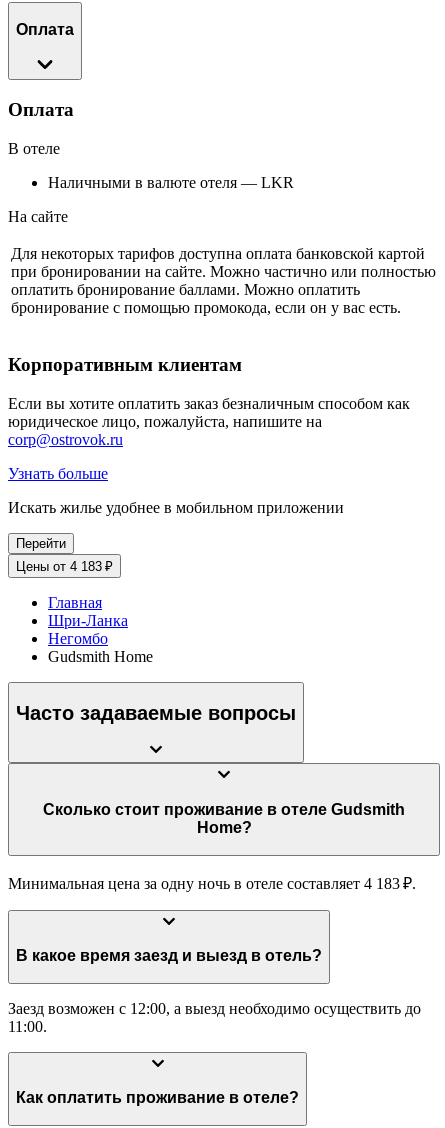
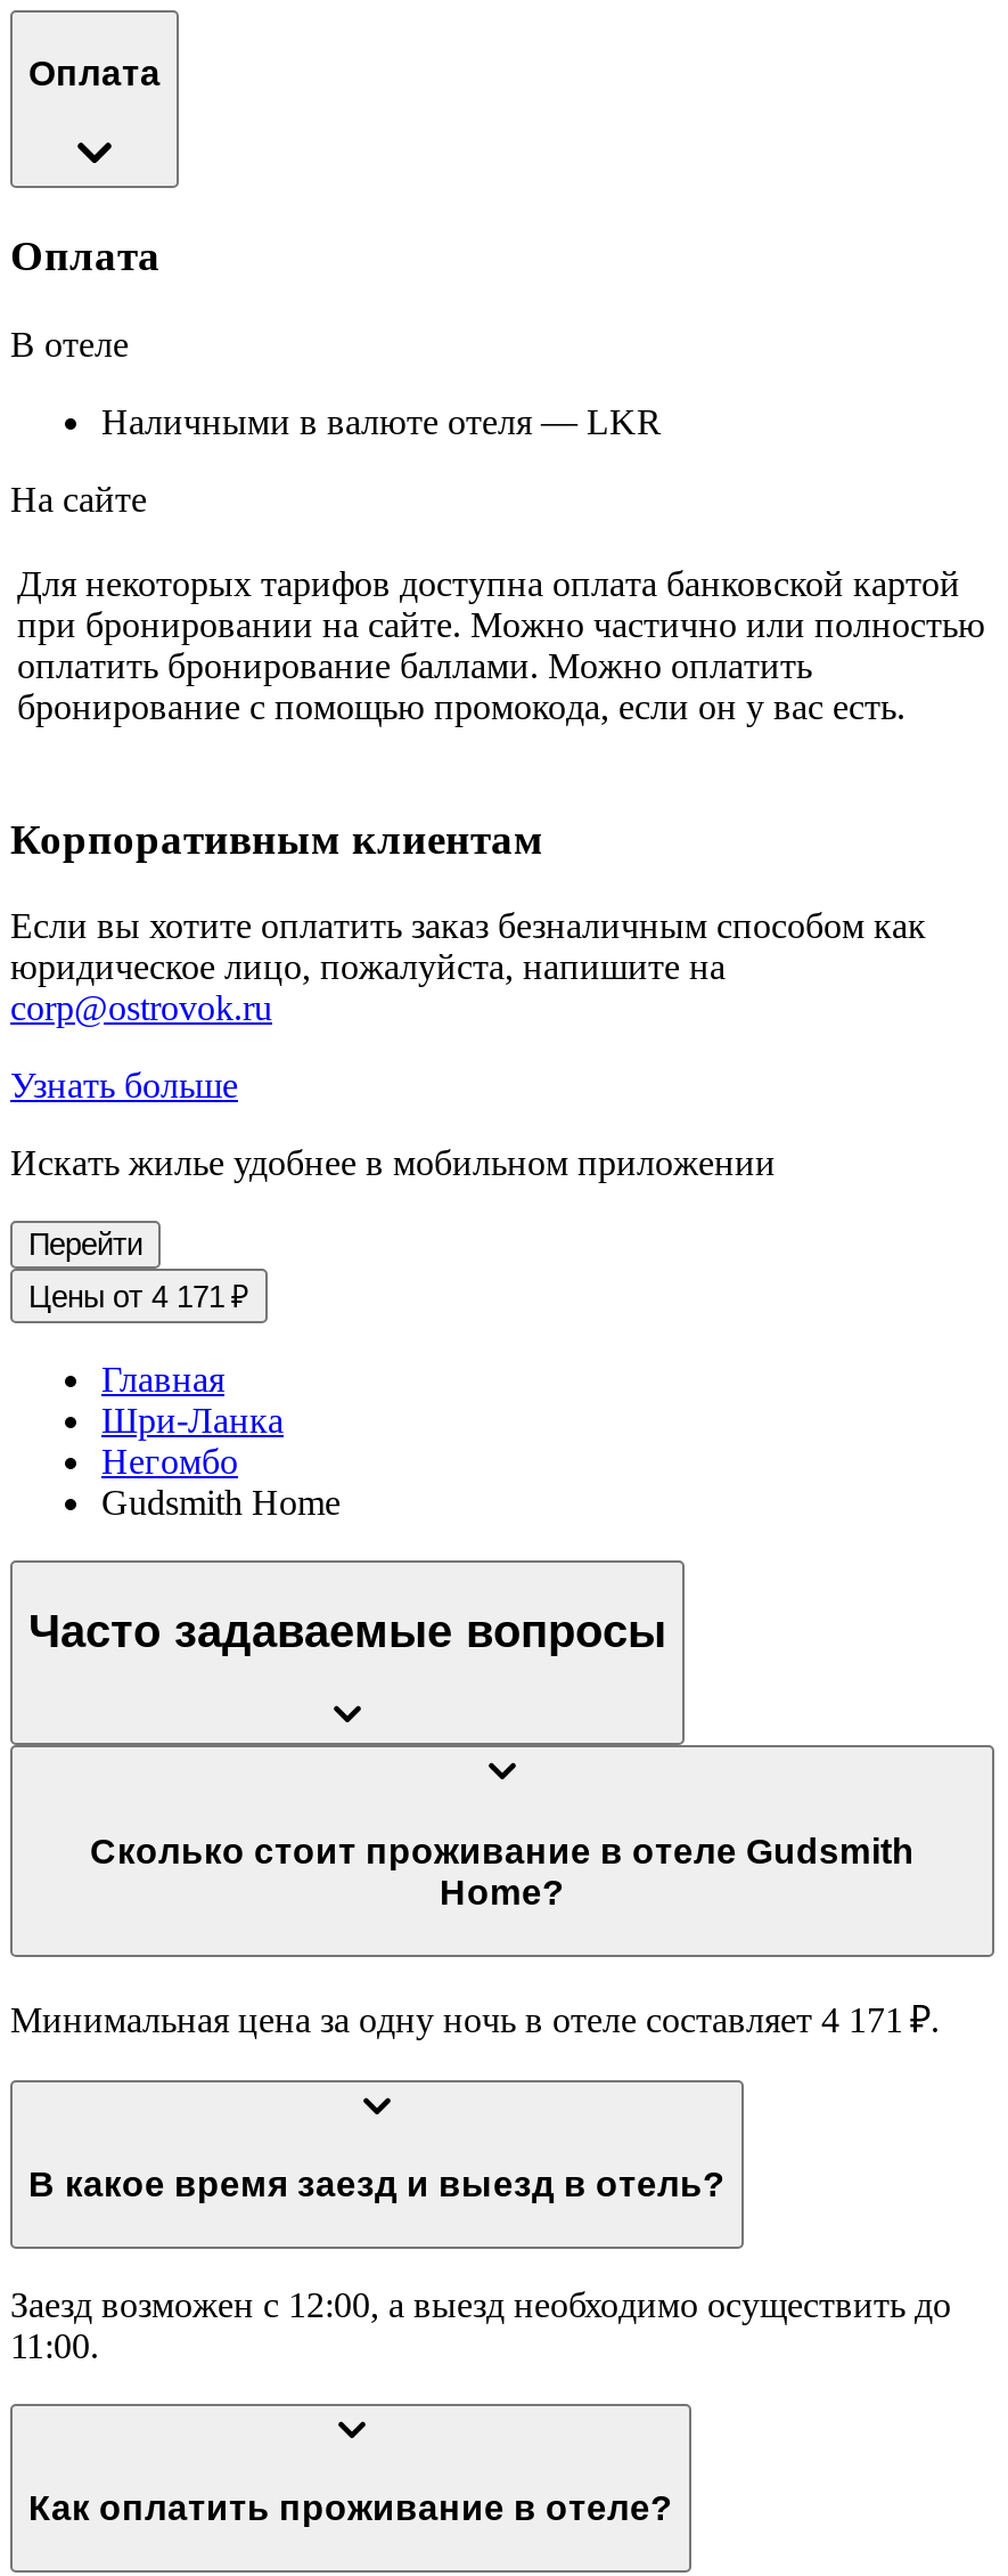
- Цены от 4 183 ₽
+ Цены от 4 171 ₽

- Минимальная цена за одну ночь в отеле составляет 4 183 ₽.
+ Минимальная цена за одну ночь в отеле составляет 4 171 ₽.
